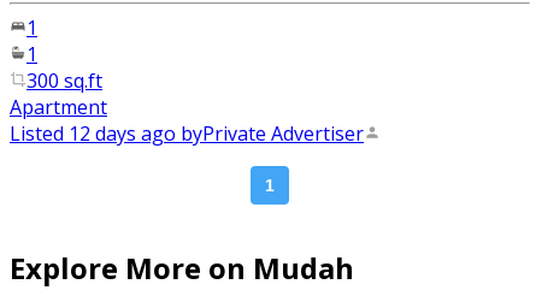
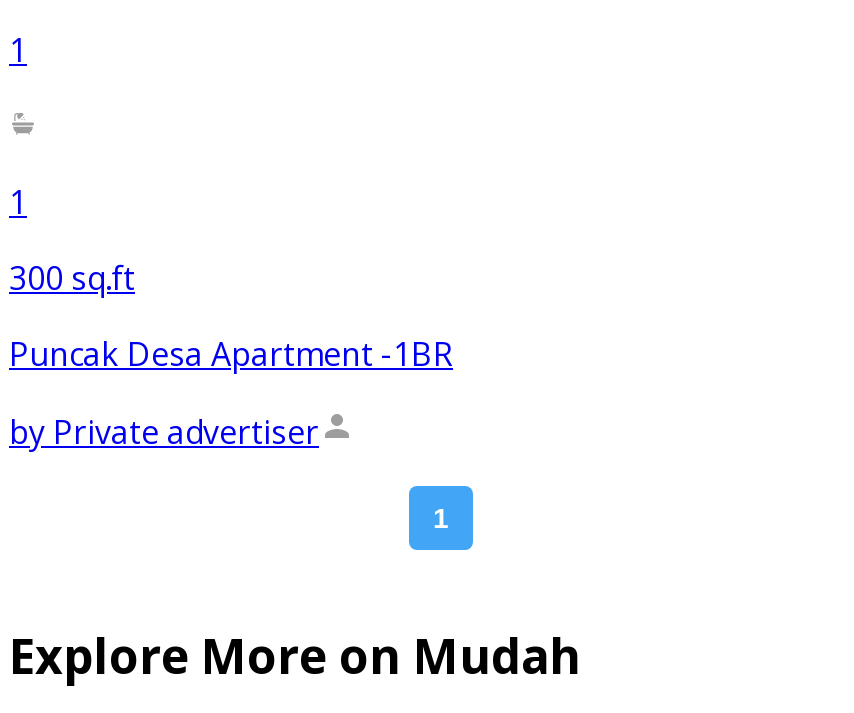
- Apartment
- Listed 12 days ago byPrivate Advertiser
+ Puncak Desa Apartment -1BR
+ by Private advertiser
